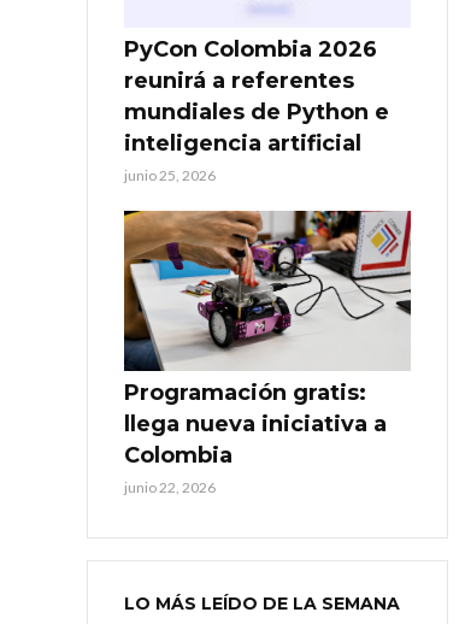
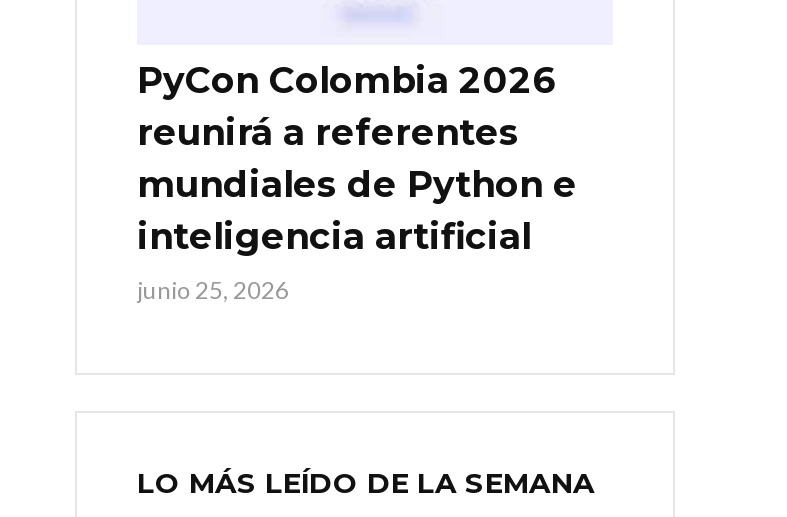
- [image]
- Programación gratis:
- llega nueva iniciativa a
- Colombia
- junio 22, 2026
